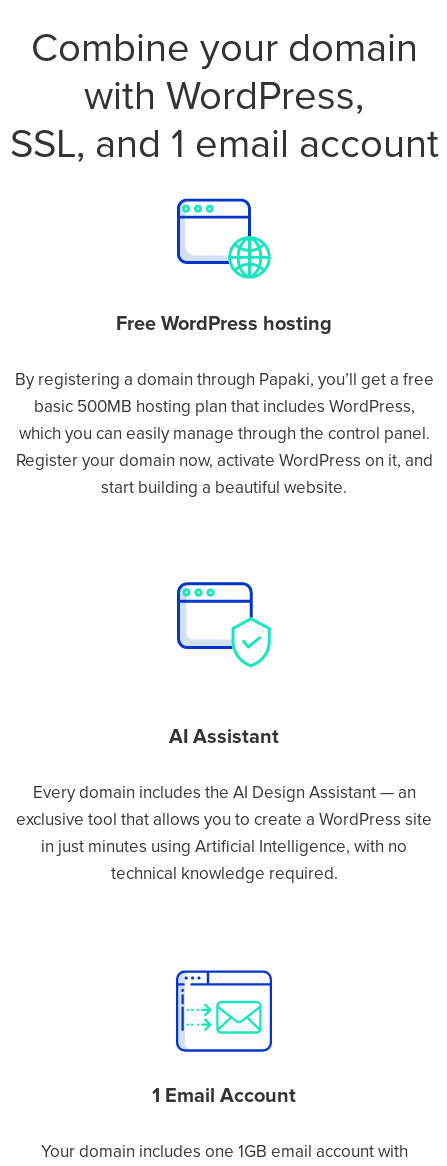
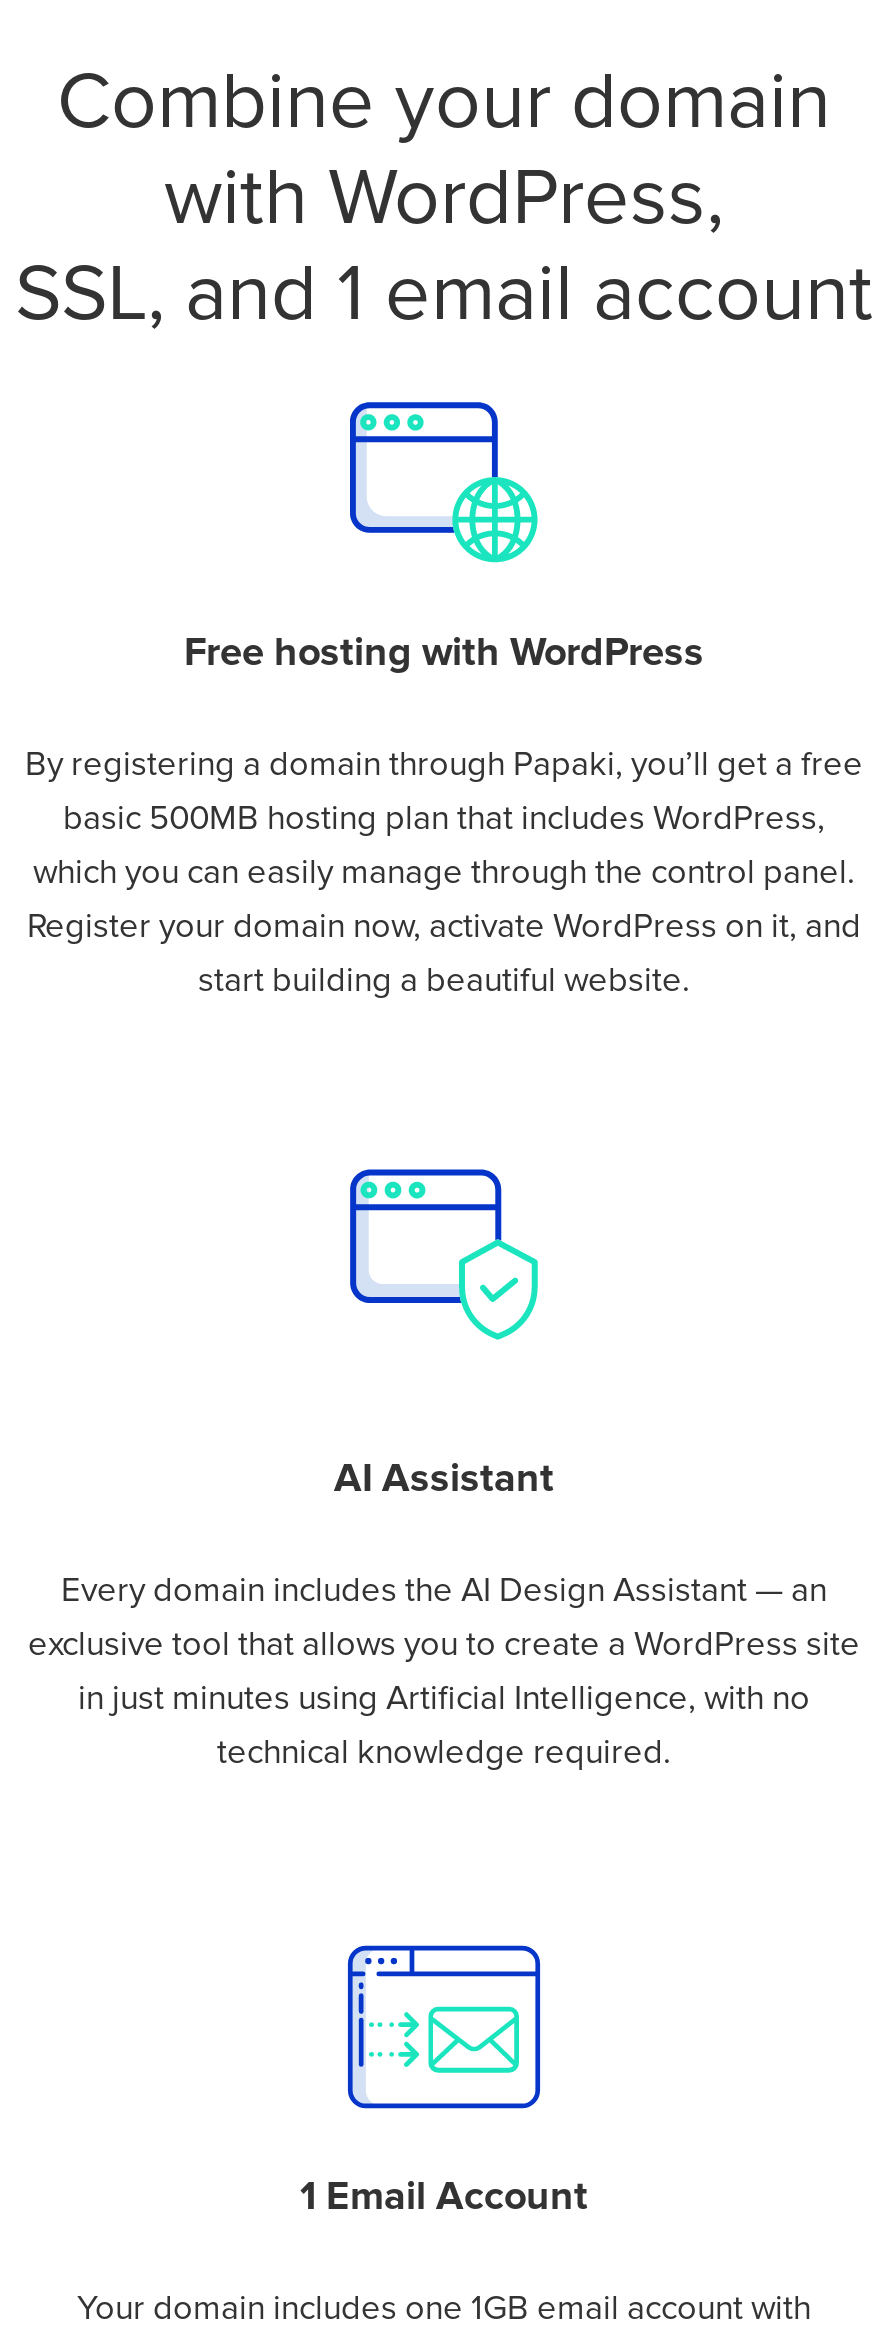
- Free WordPress hosting
+ Free hosting with WordPress
